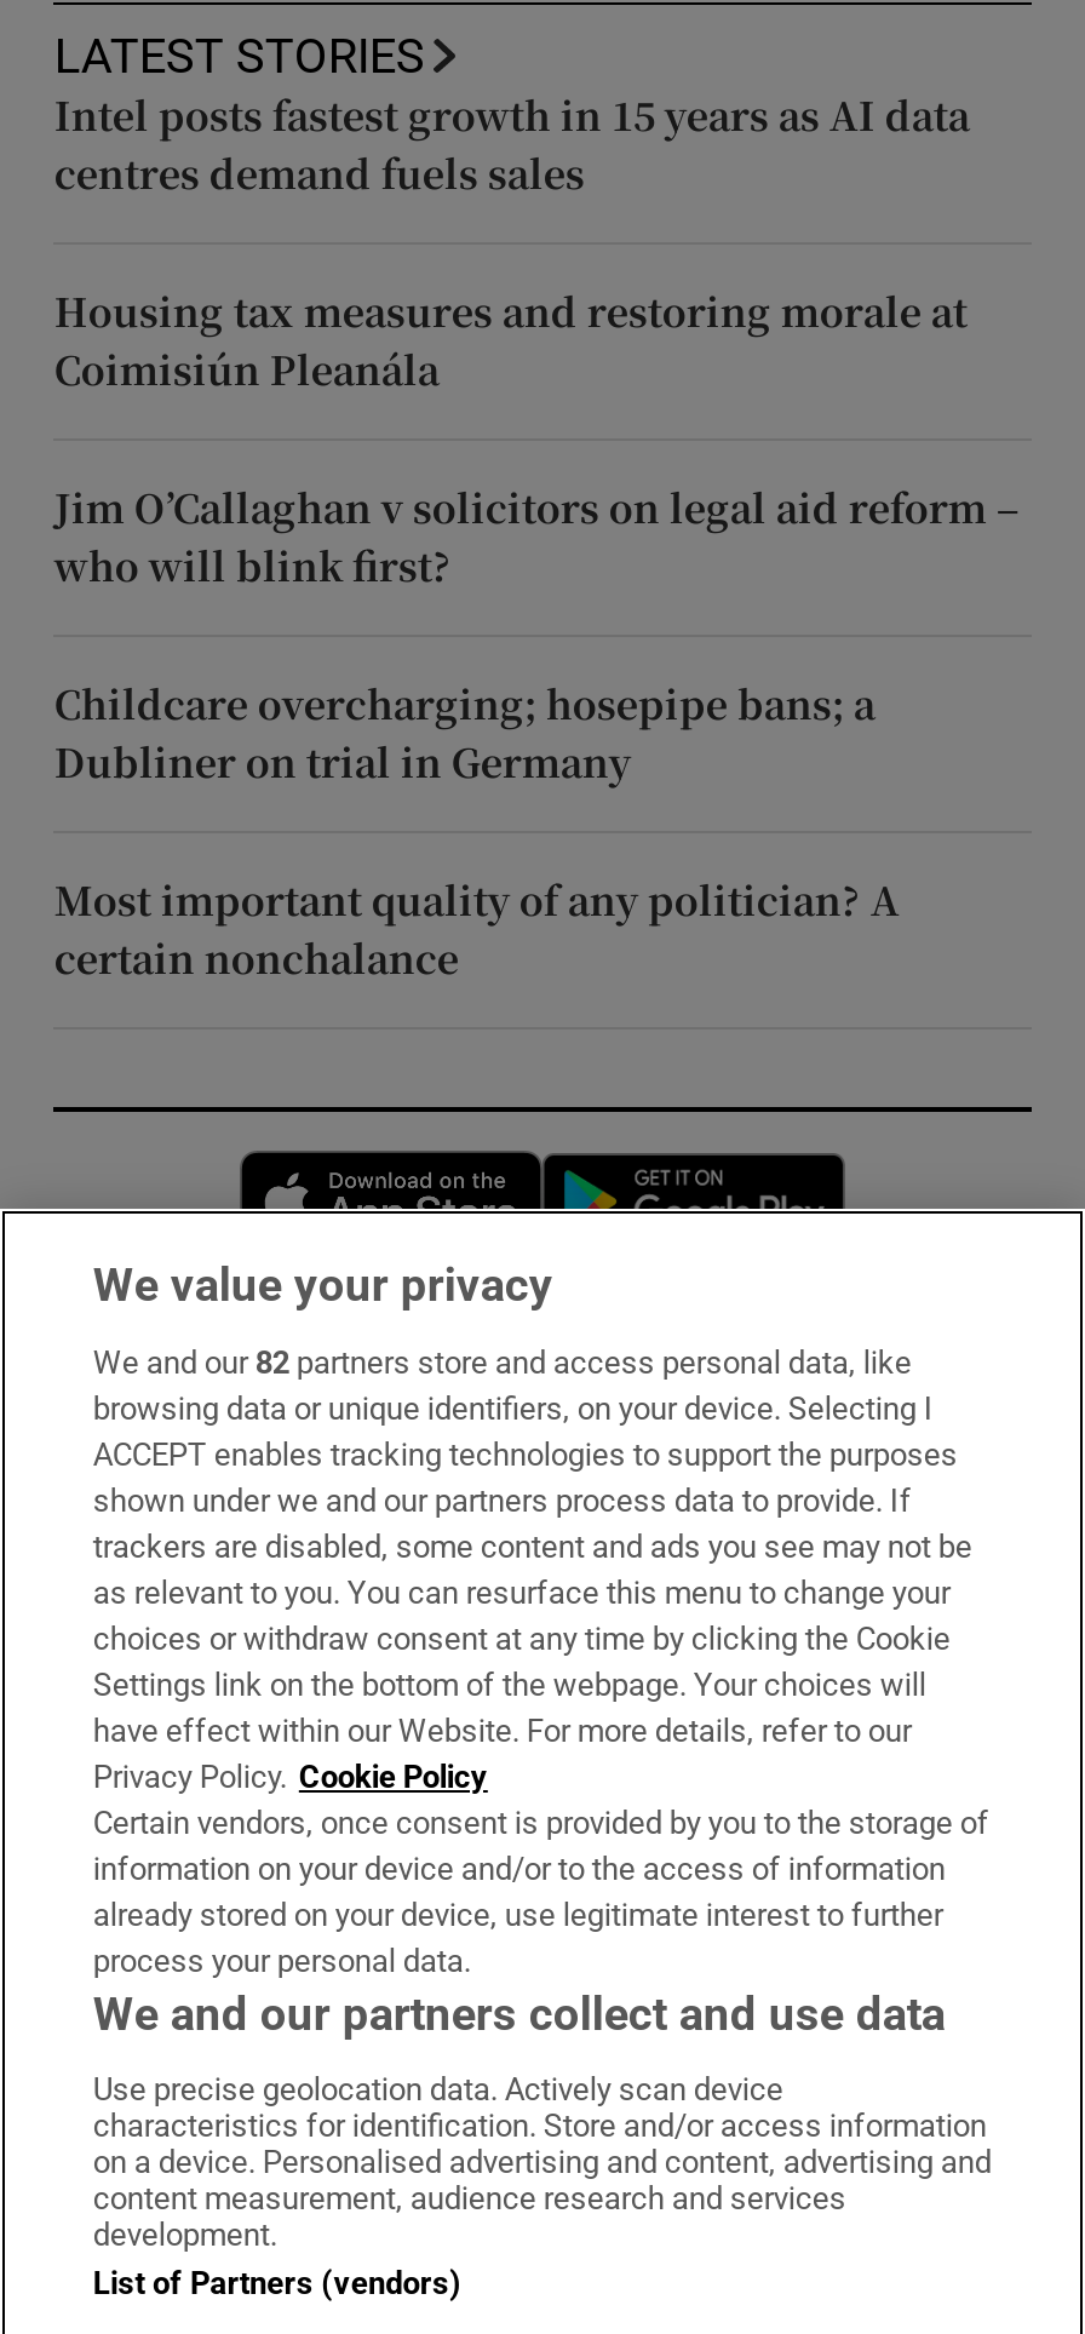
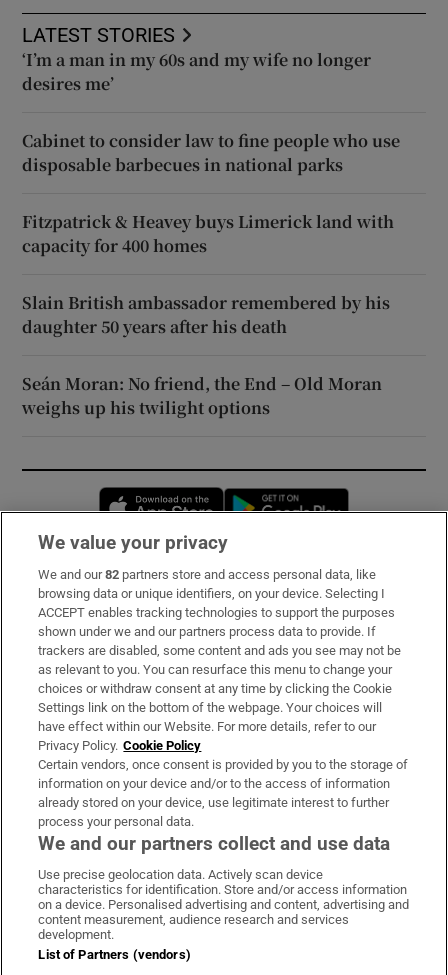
- Intel posts fastest growth in 15 years as AI data
- centres demand fuels sales
+ ‘I’m a man in my 60s and my wife no longer
+ desires me’

- Housing tax measures and restoring morale at
- Coimisiún Pleanála
+ Cabinet to consider law to fine people who use
+ disposable barbecues in national parks

- Jim O’Callaghan v solicitors on legal aid reform –
- who will blink first?
+ Fitzpatrick & Heavey buys Limerick land with
+ capacity for 400 homes

- Childcare overcharging; hosepipe bans; a
- Dubliner on trial in Germany
+ Slain British ambassador remembered by his
+ daughter 50 years after his death

- Most important quality of any politician? A
- certain nonchalance
+ Seán Moran: No friend, the End – Old Moran
+ weighs up his twilight options
